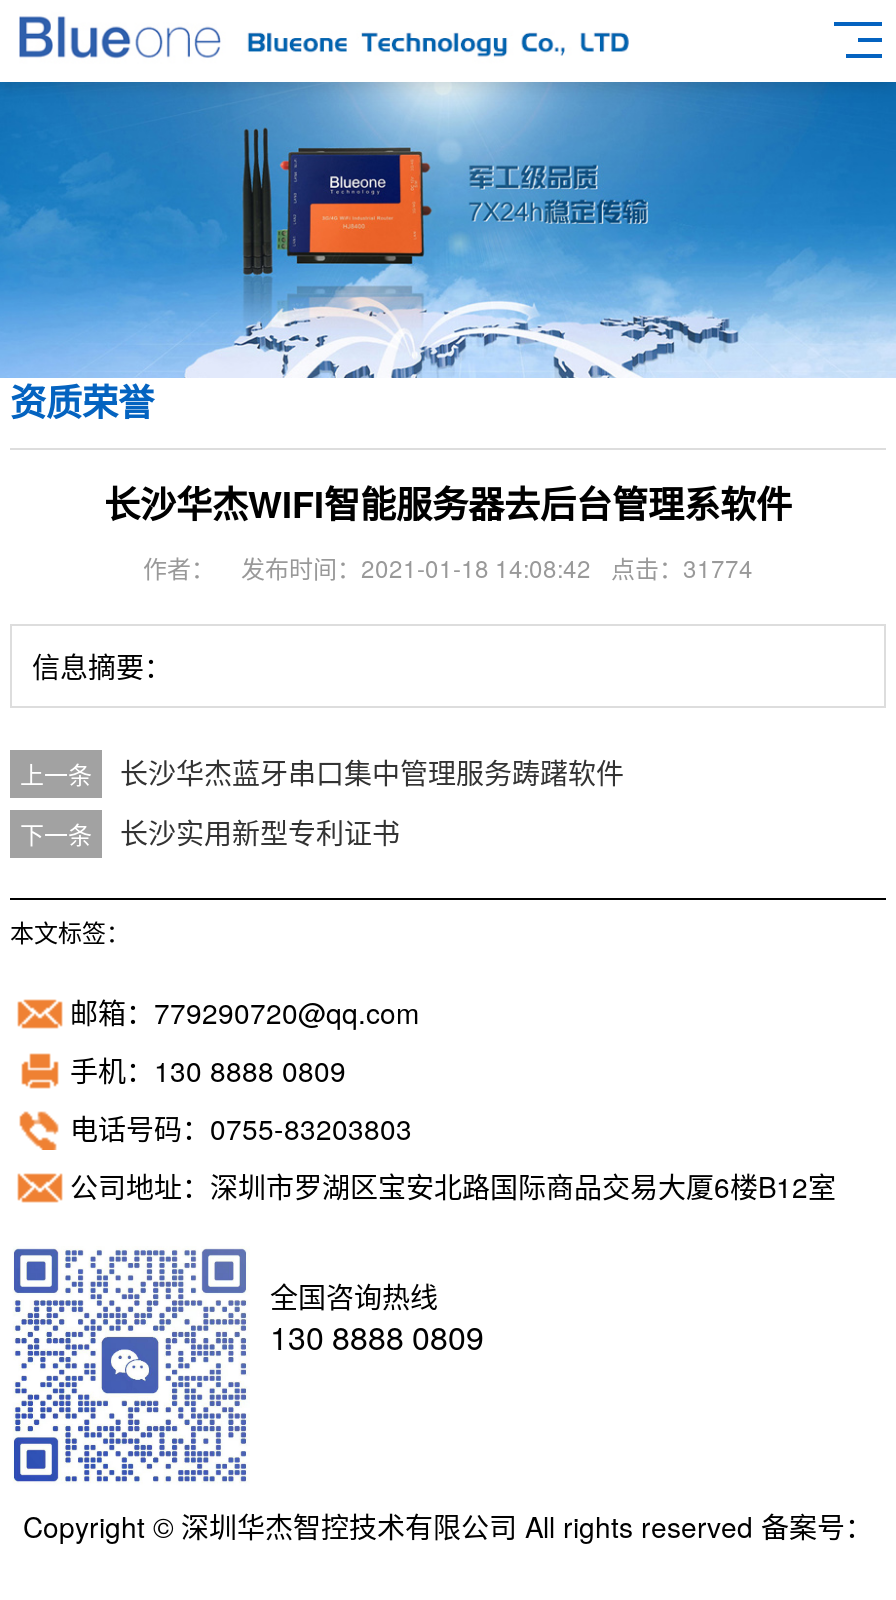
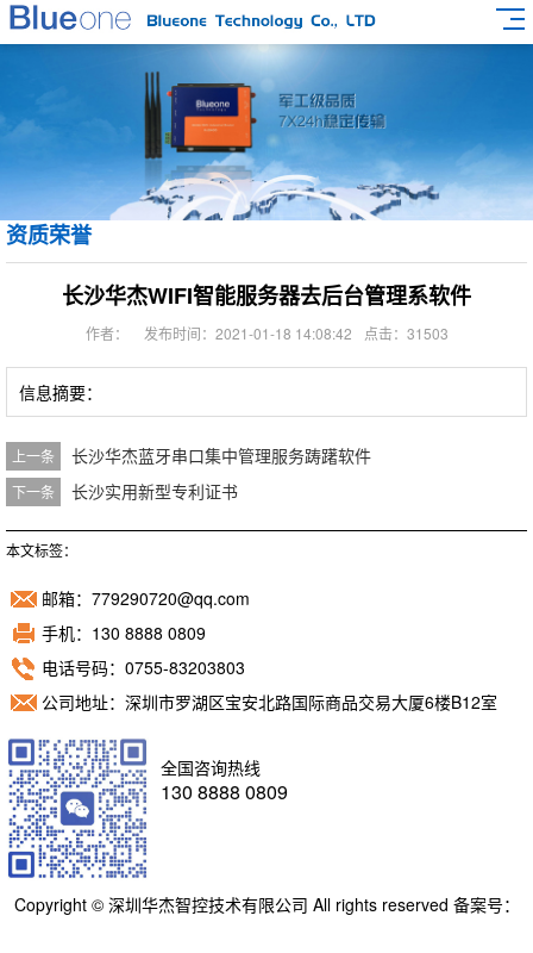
- 发布时间：2021-01-18 14:08:42 点击：31774
+ 发布时间：2021-01-18 14:08:42 点击：31503
